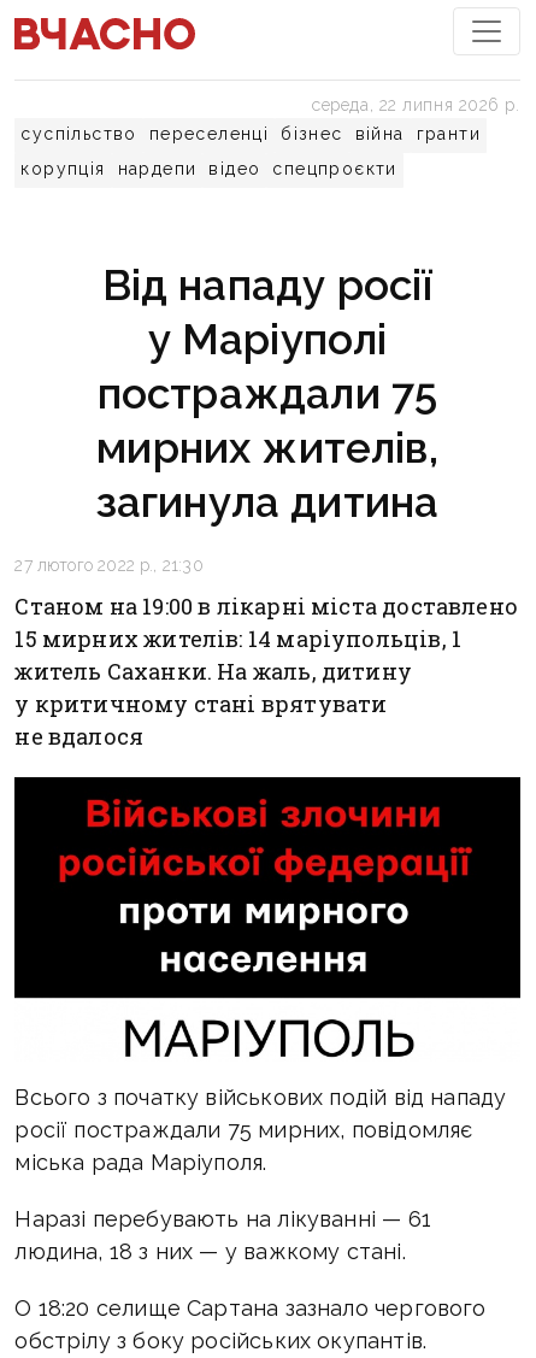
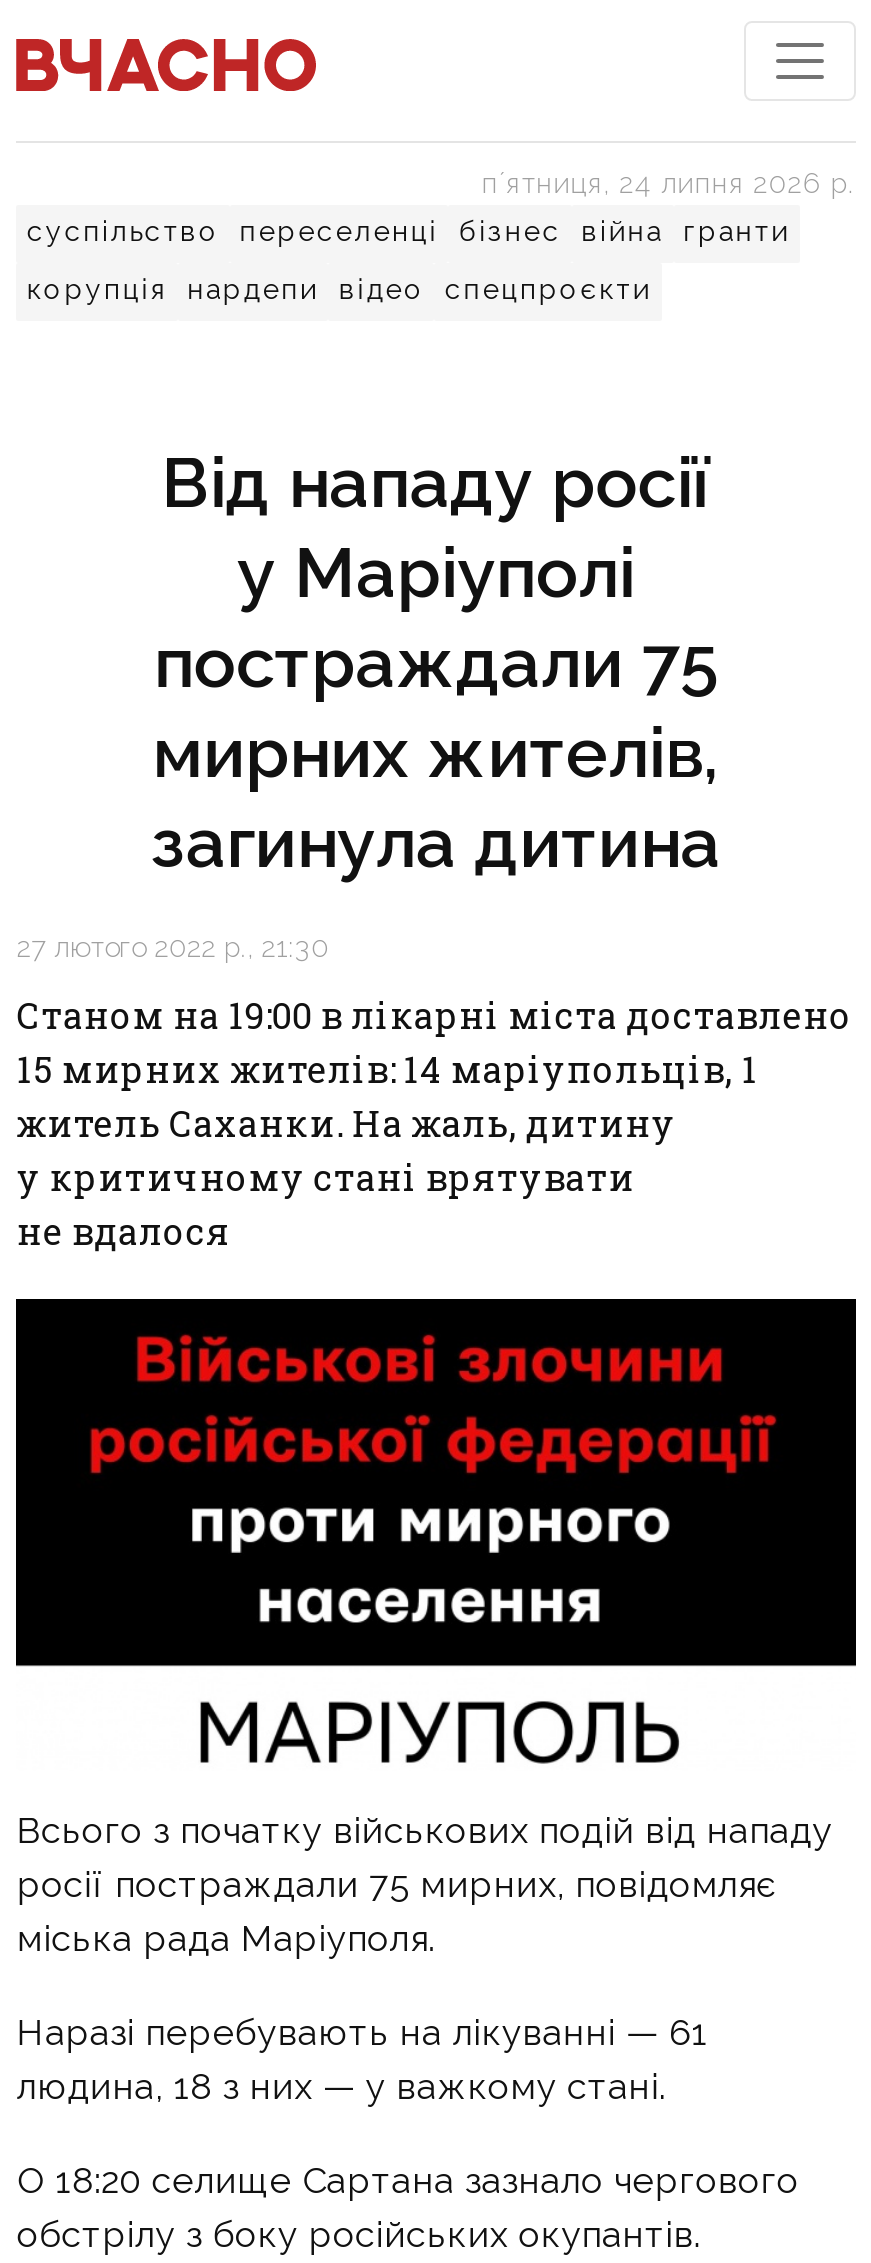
- середа, 22 липня 2026 р.
+ пʼятниця, 24 липня 2026 р.
